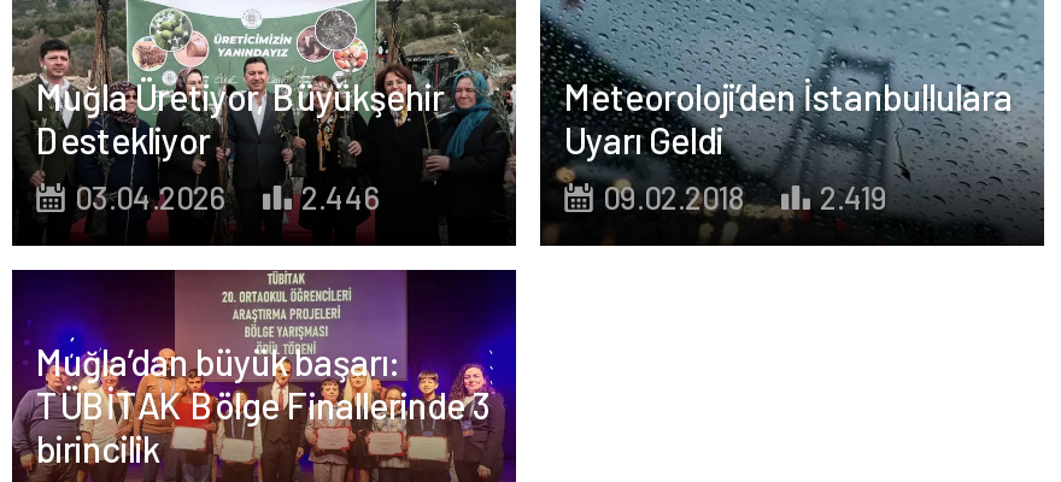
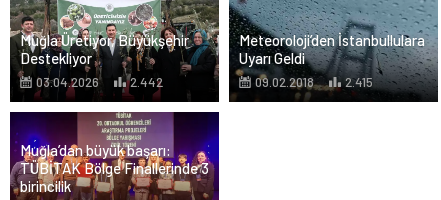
- 03.04.2026 2.446
+ 03.04.2026 2.442

- 09.02.2018 2.419
+ 09.02.2018 2.415
